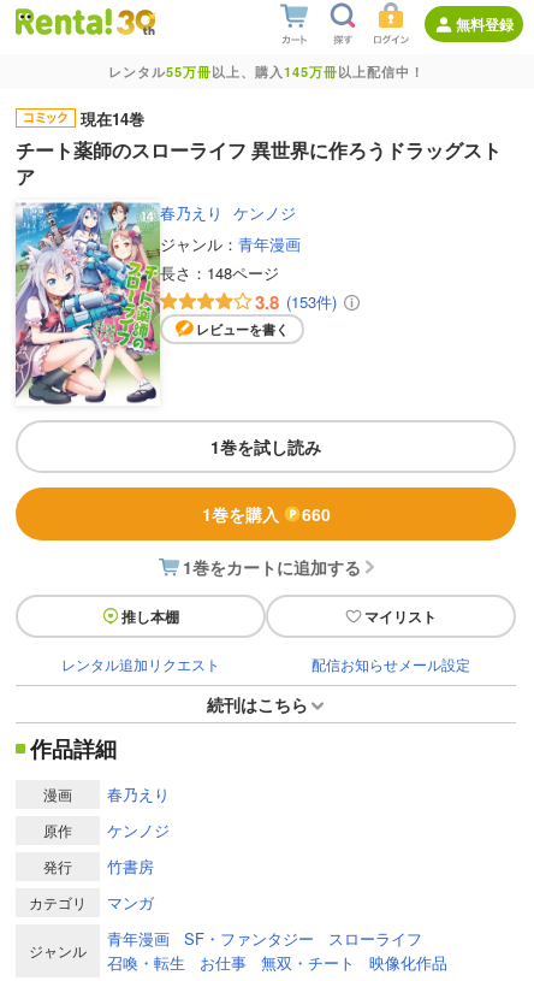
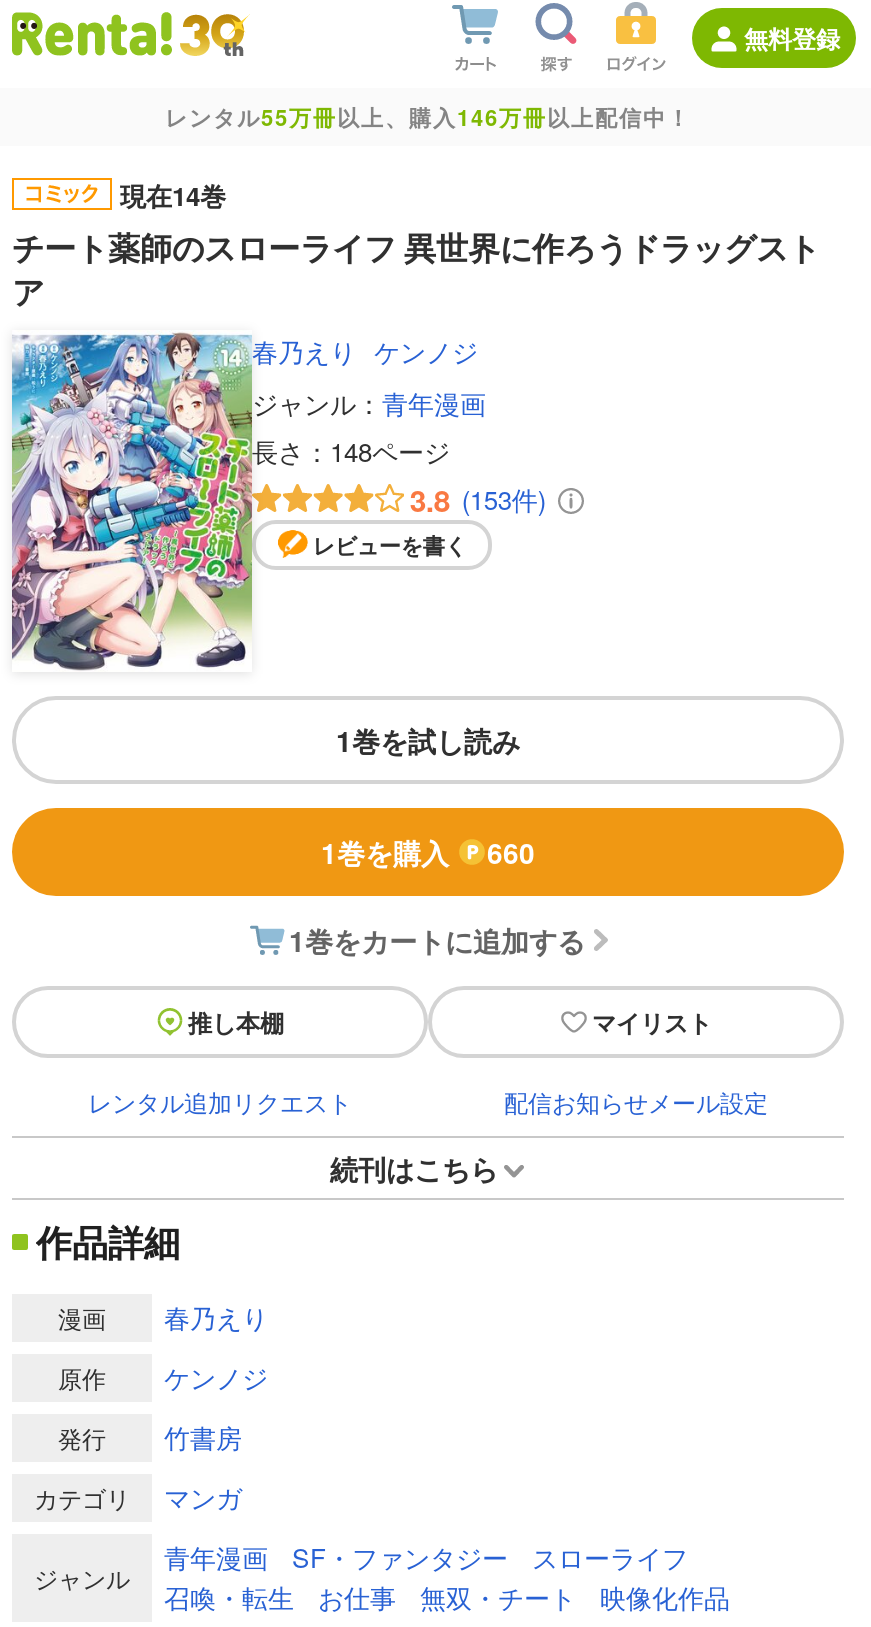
- レンタル55万冊以上、購入145万冊以上配信中！
+ レンタル55万冊以上、購入146万冊以上配信中！
